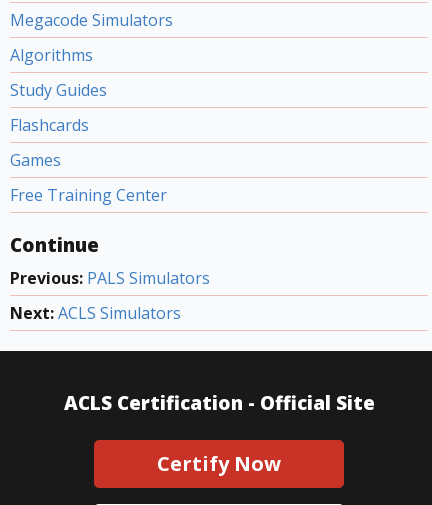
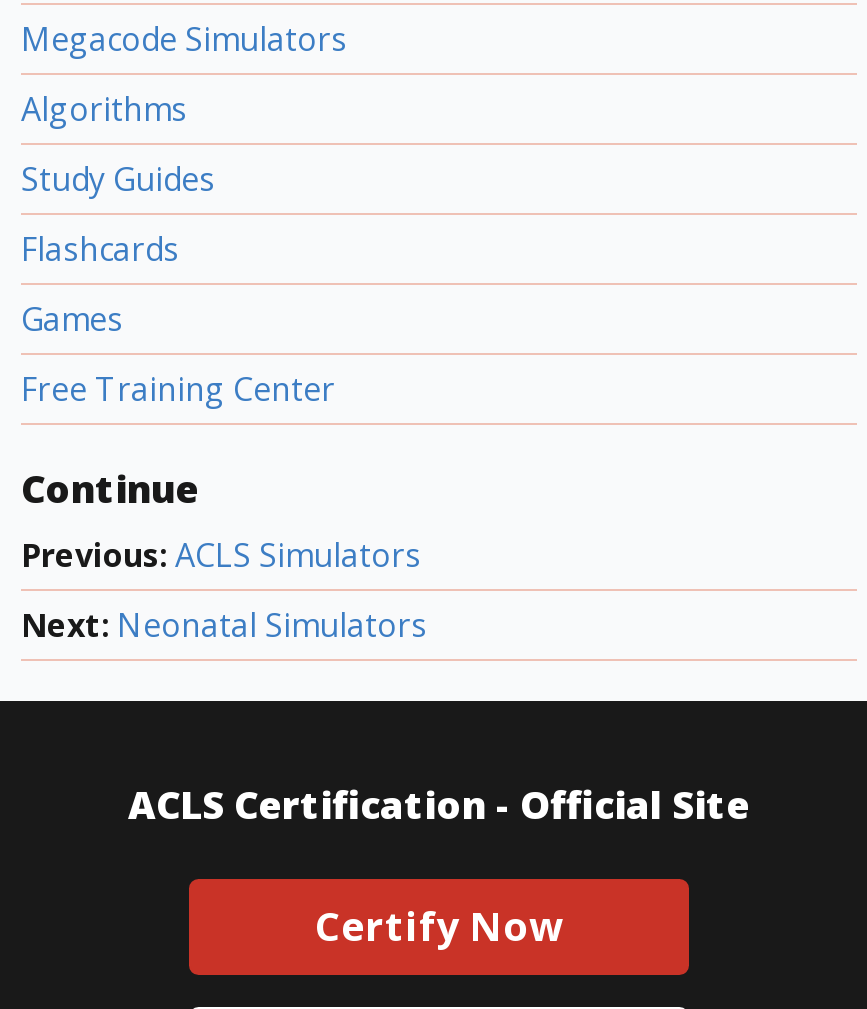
- Previous: PALS Simulators
+ Previous: ACLS Simulators

- Next: ACLS Simulators
+ Next: Neonatal Simulators
